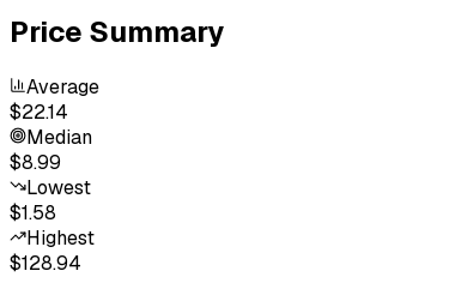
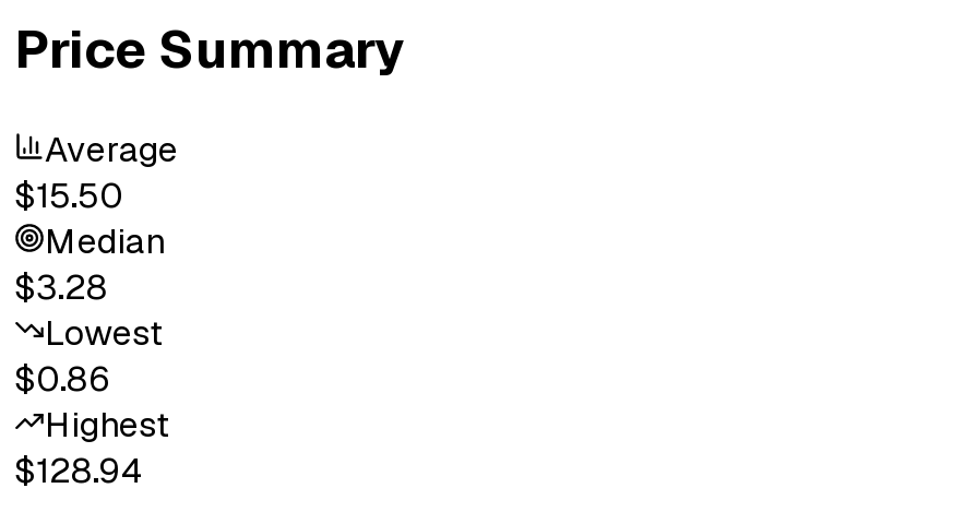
- $22.14
+ $15.50

- $8.99
+ $3.28

- $1.58
+ $0.86
